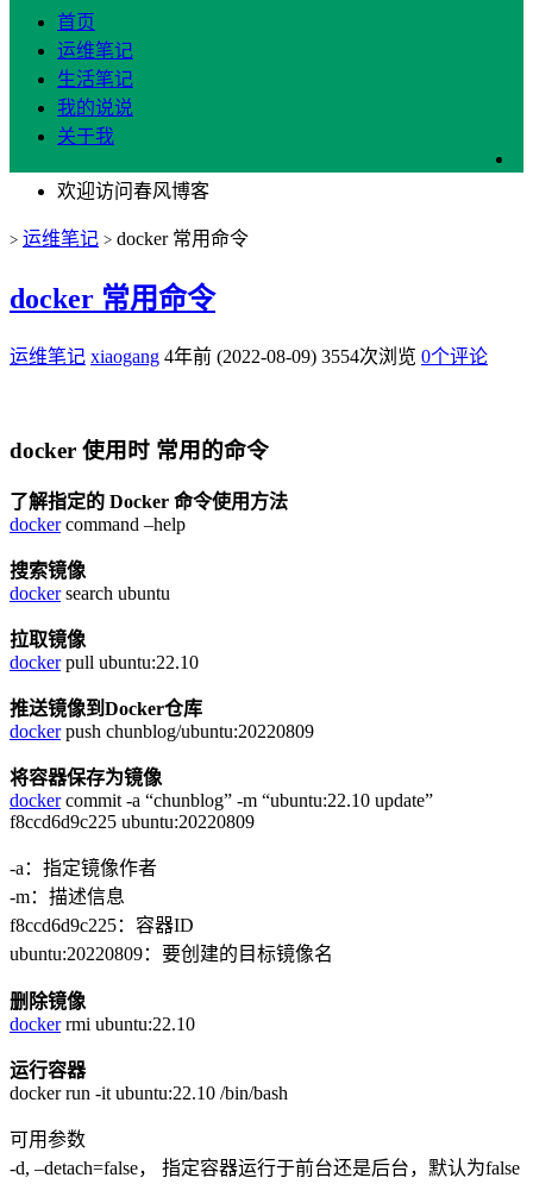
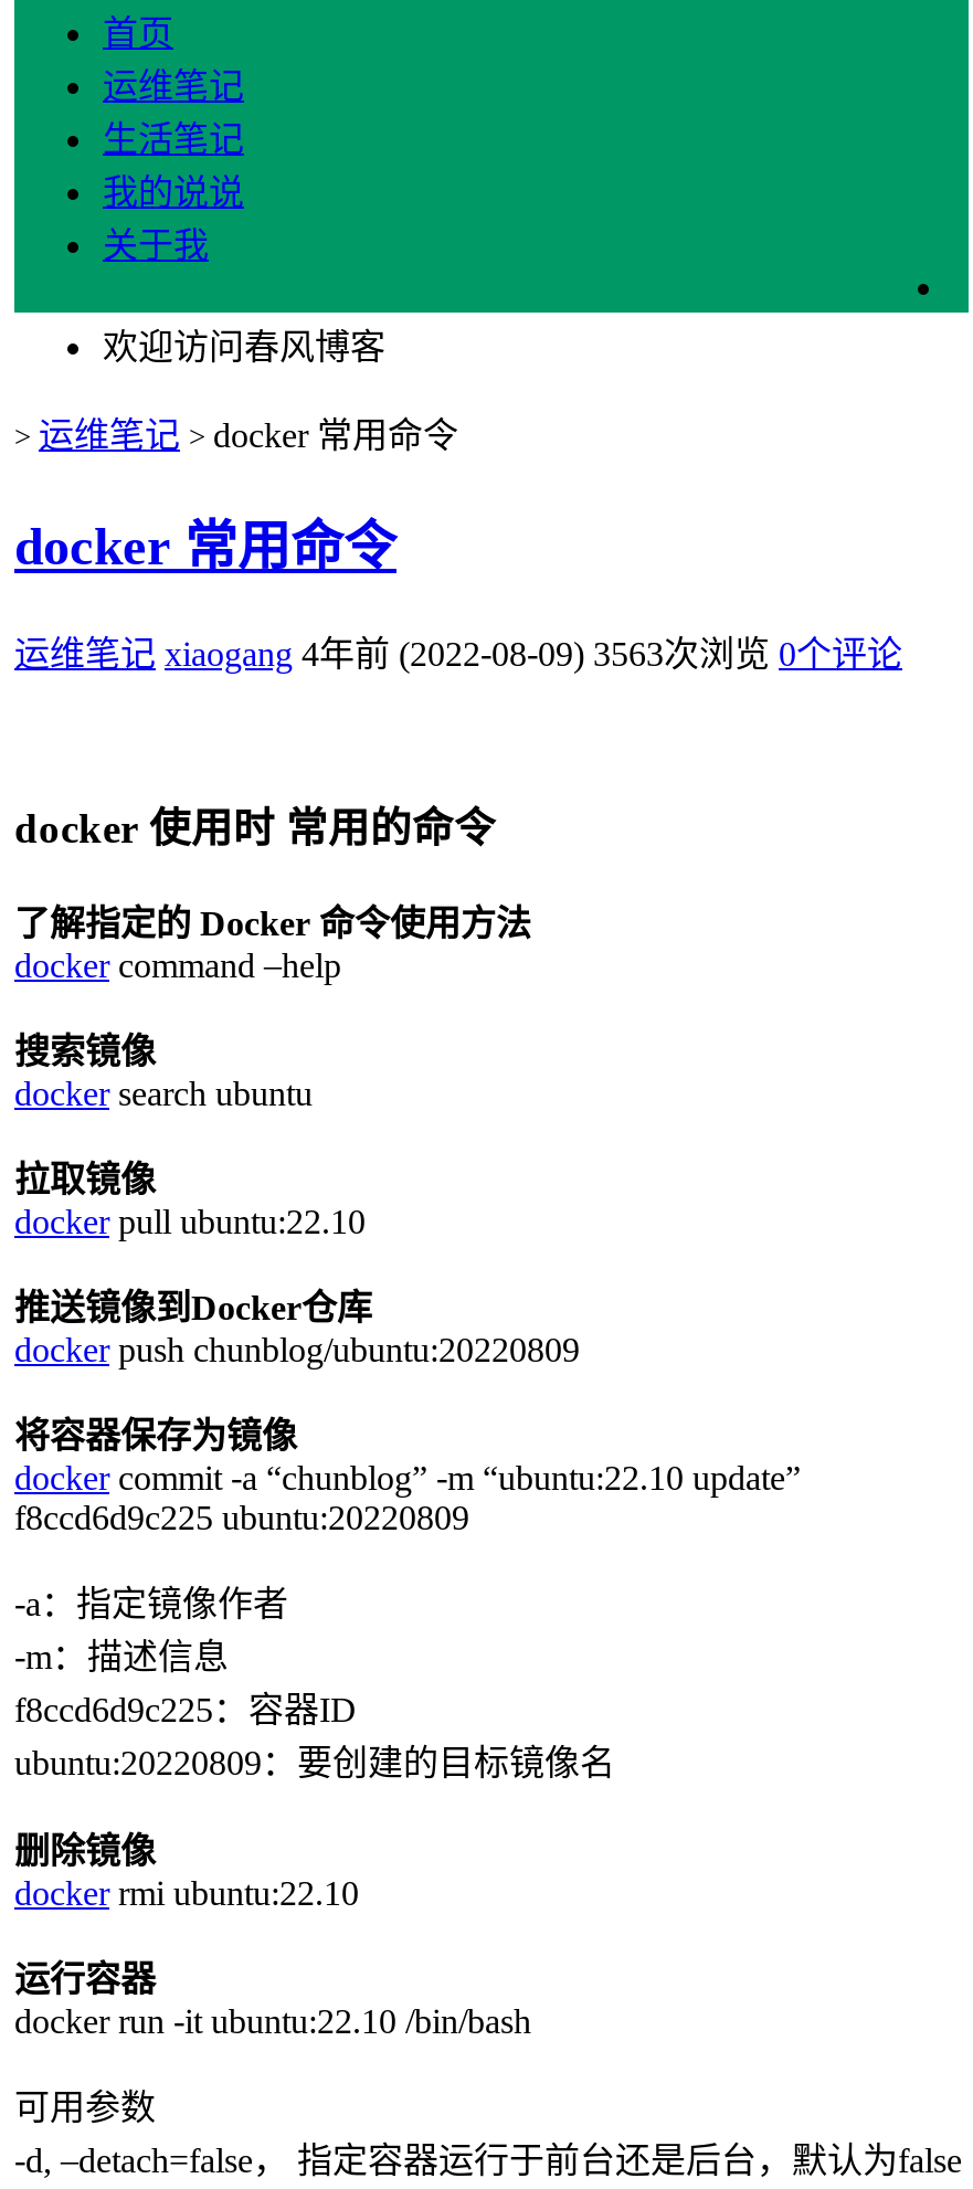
- 运维笔记 xiaogang 4年前 (2022-08-09) 3554次浏览 0个评论
+ 运维笔记 xiaogang 4年前 (2022-08-09) 3563次浏览 0个评论
